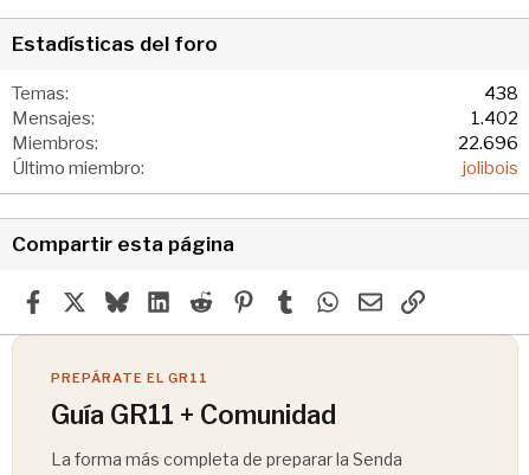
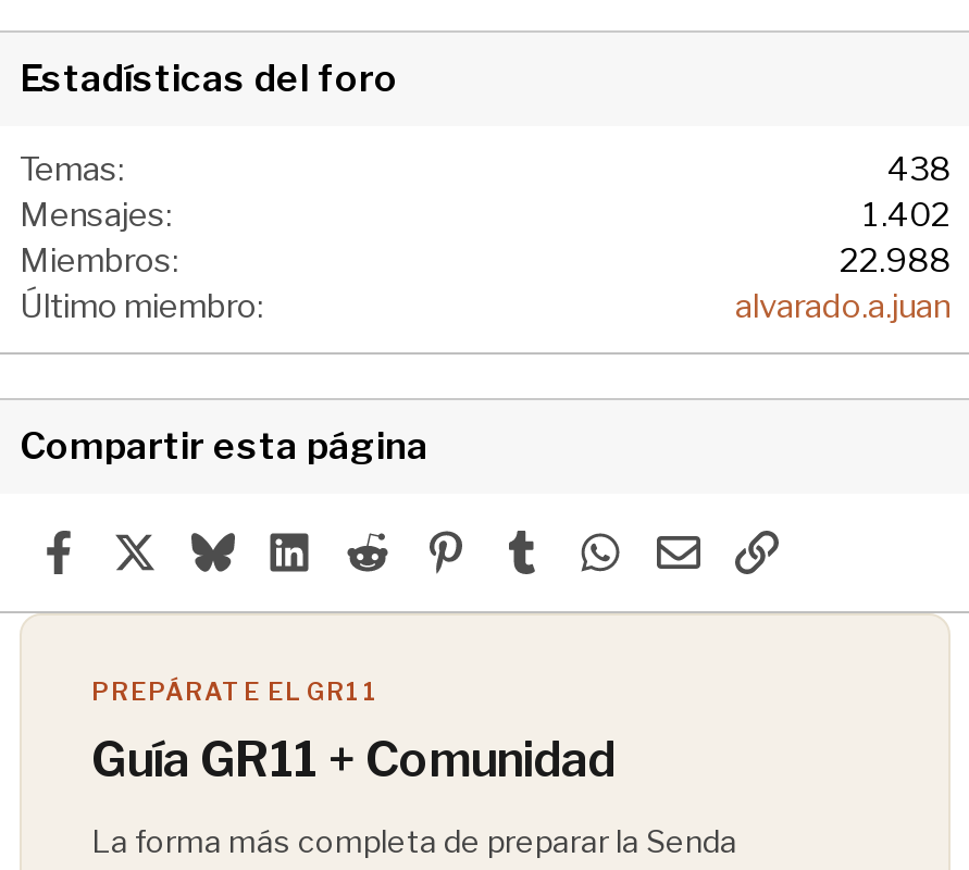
- 22.696
+ 22.988

- jolibois
+ alvarado.a.juan
